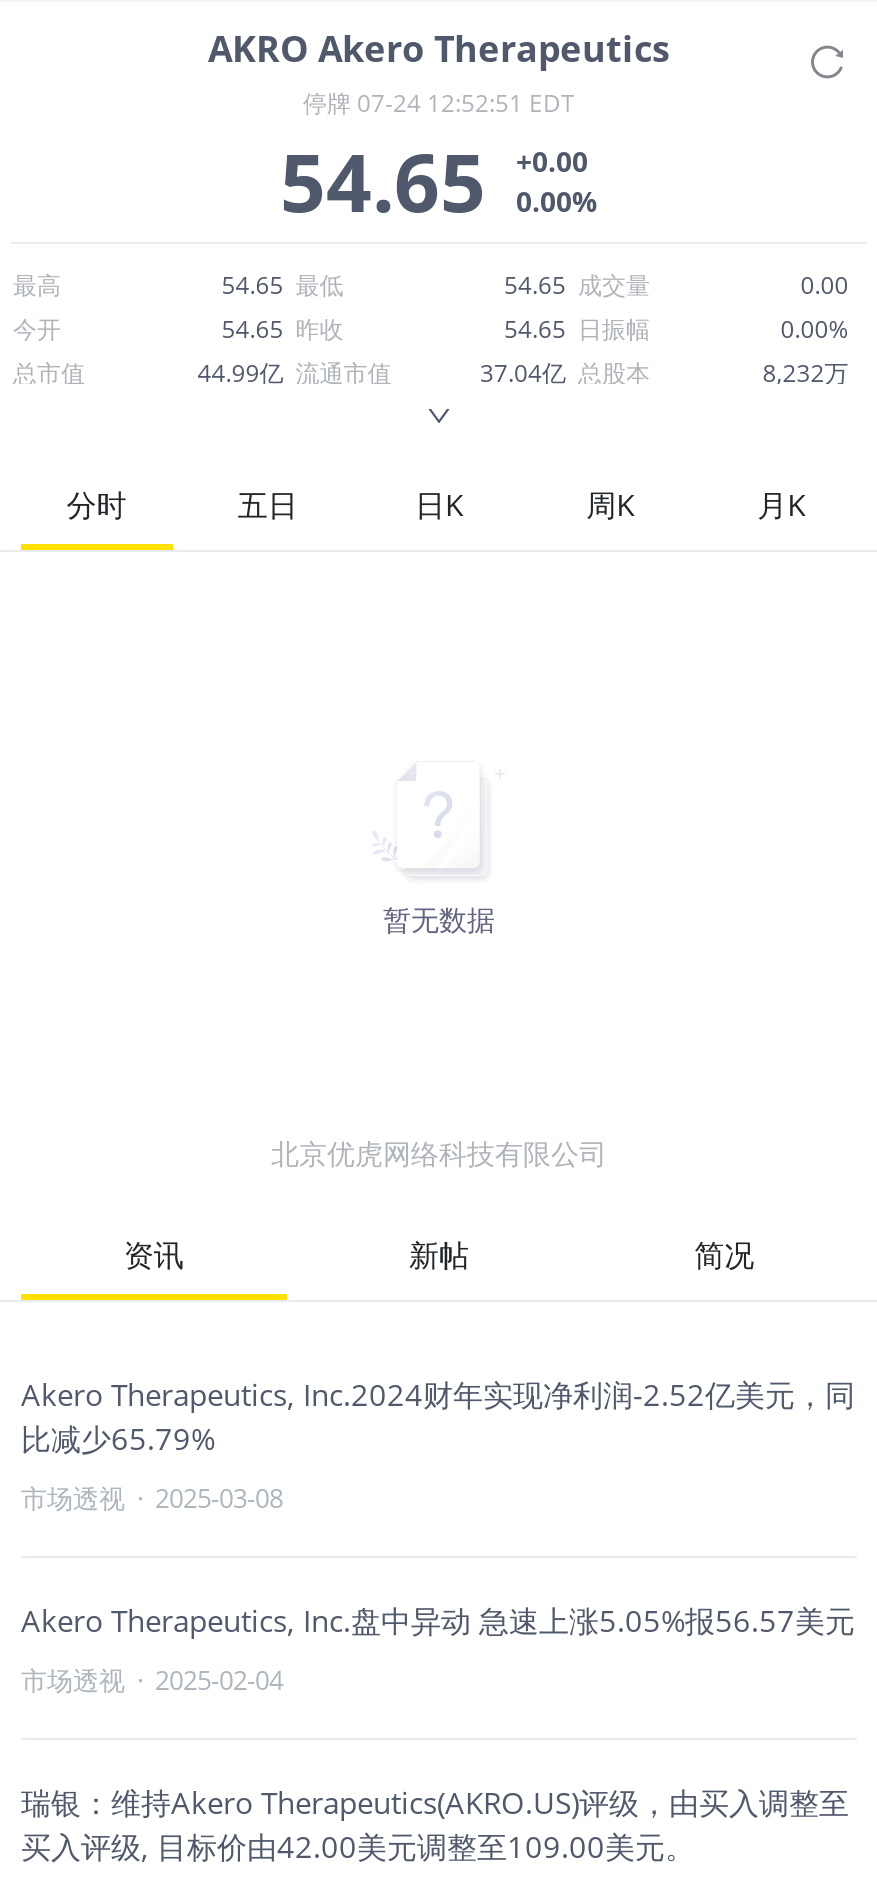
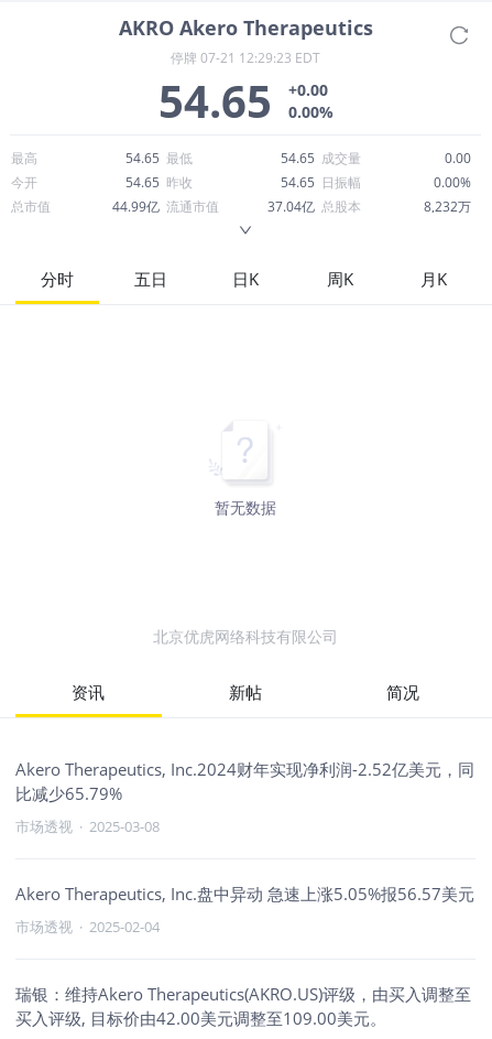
- 停牌 07-24 12:52:51 EDT
+ 停牌 07-21 12:29:23 EDT
